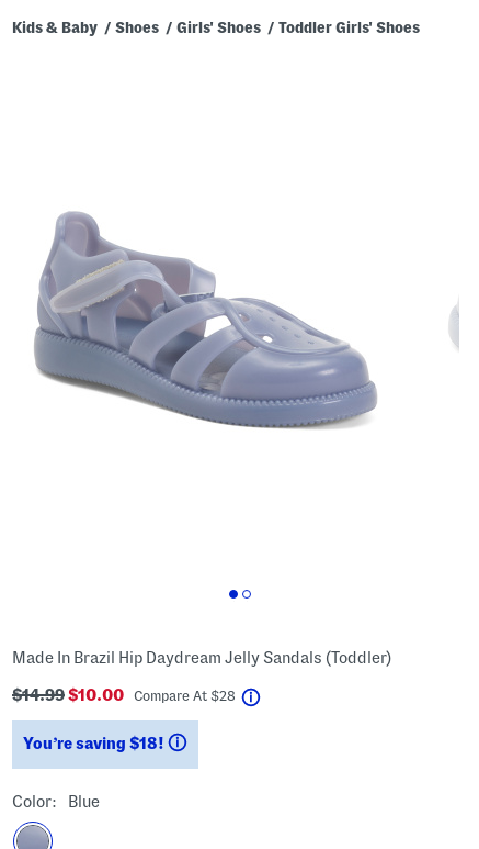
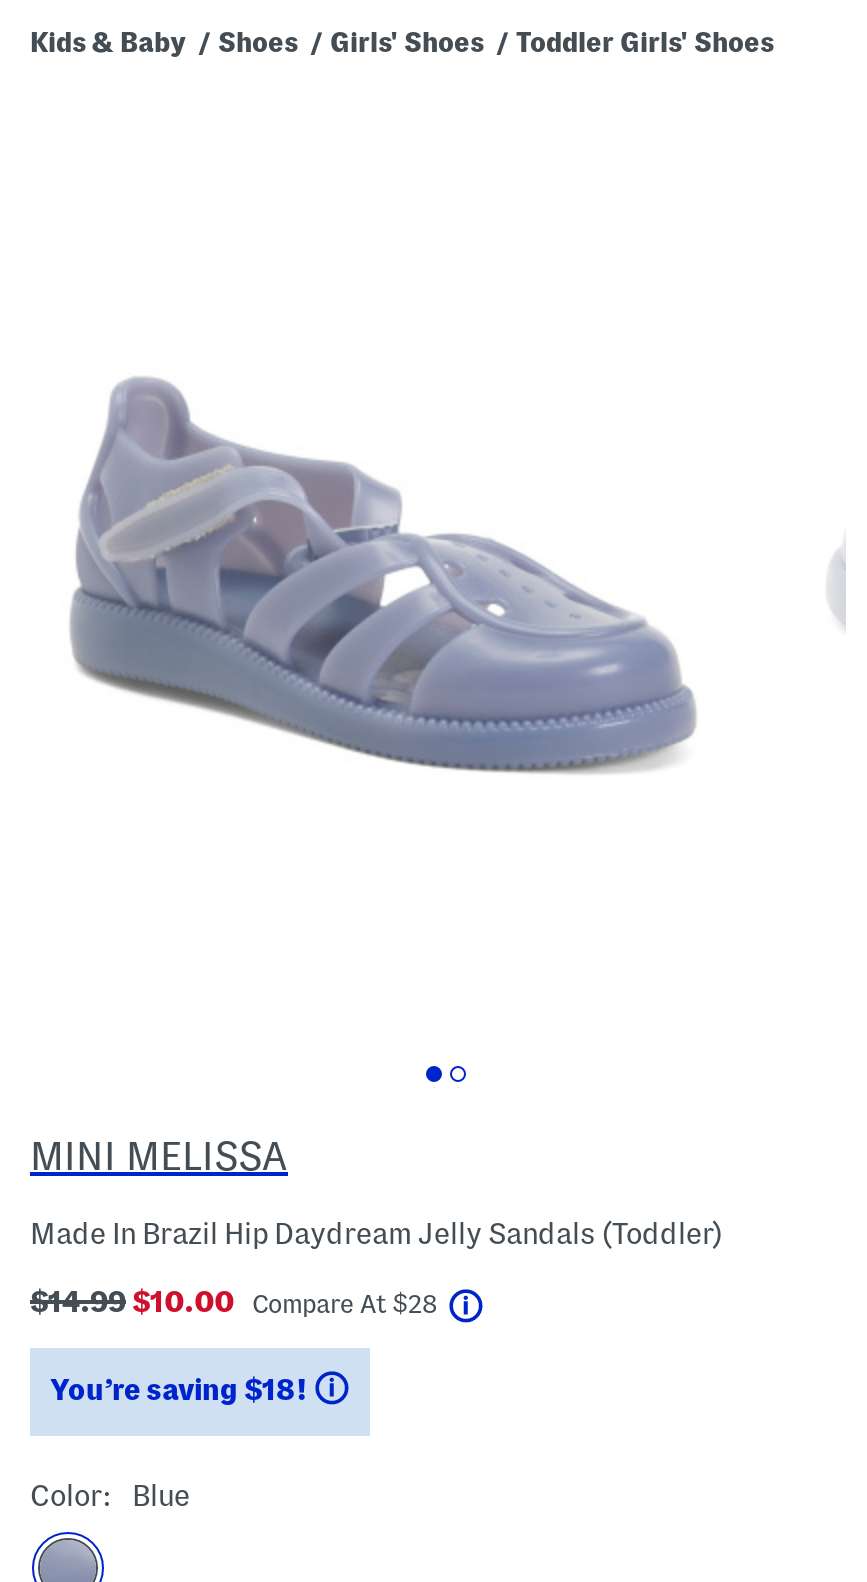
+ MINI MELISSA
